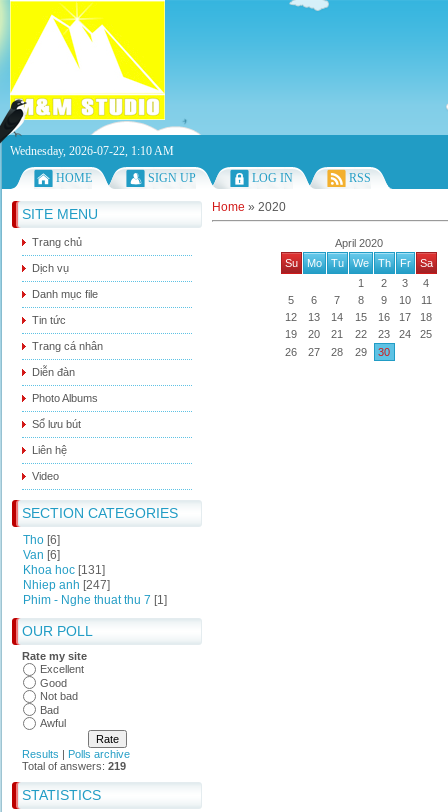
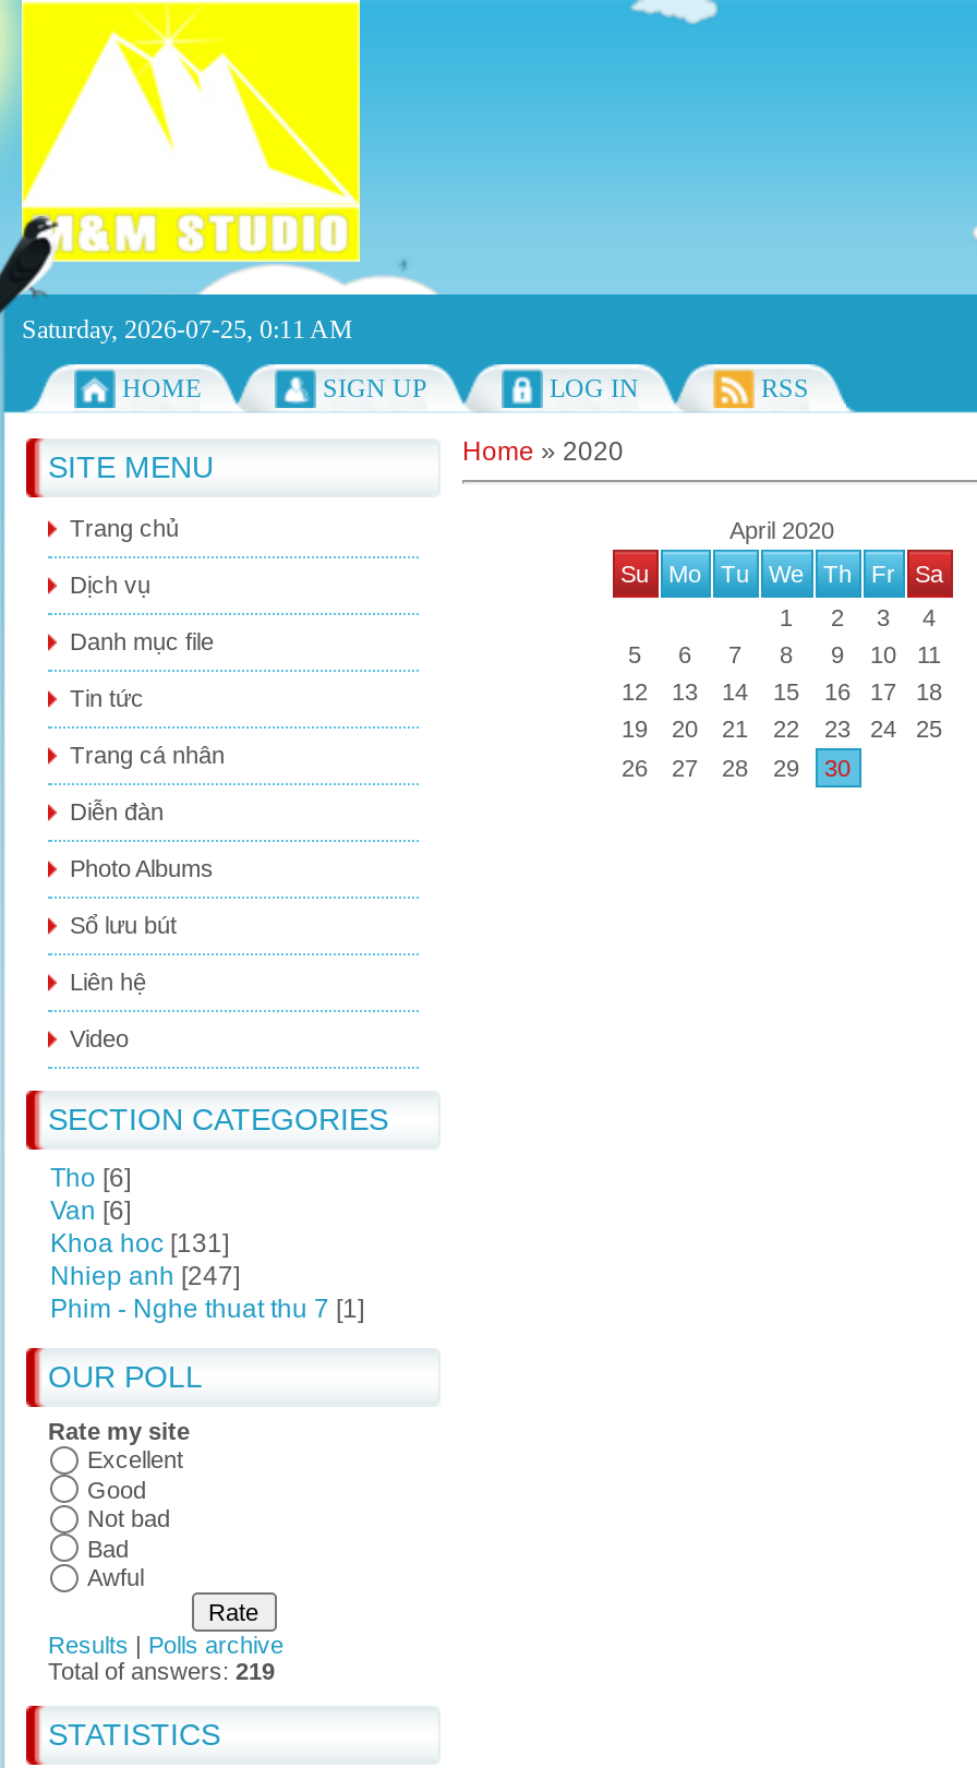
- Wednesday, 2026-07-22, 1:10 AM
+ Saturday, 2026-07-25, 0:11 AM
